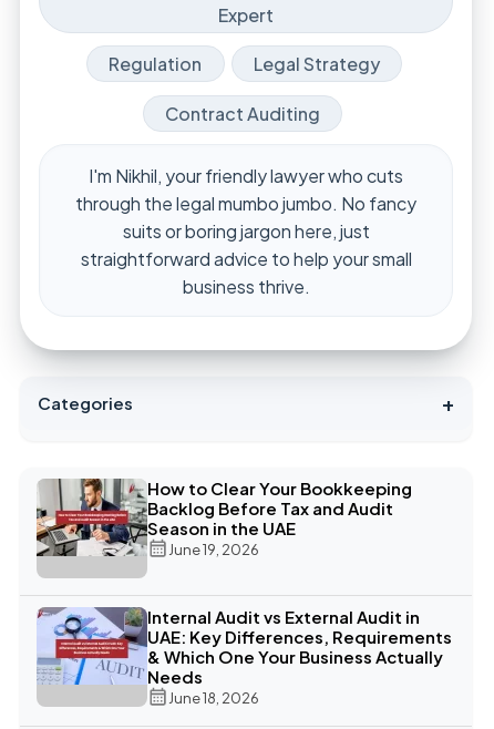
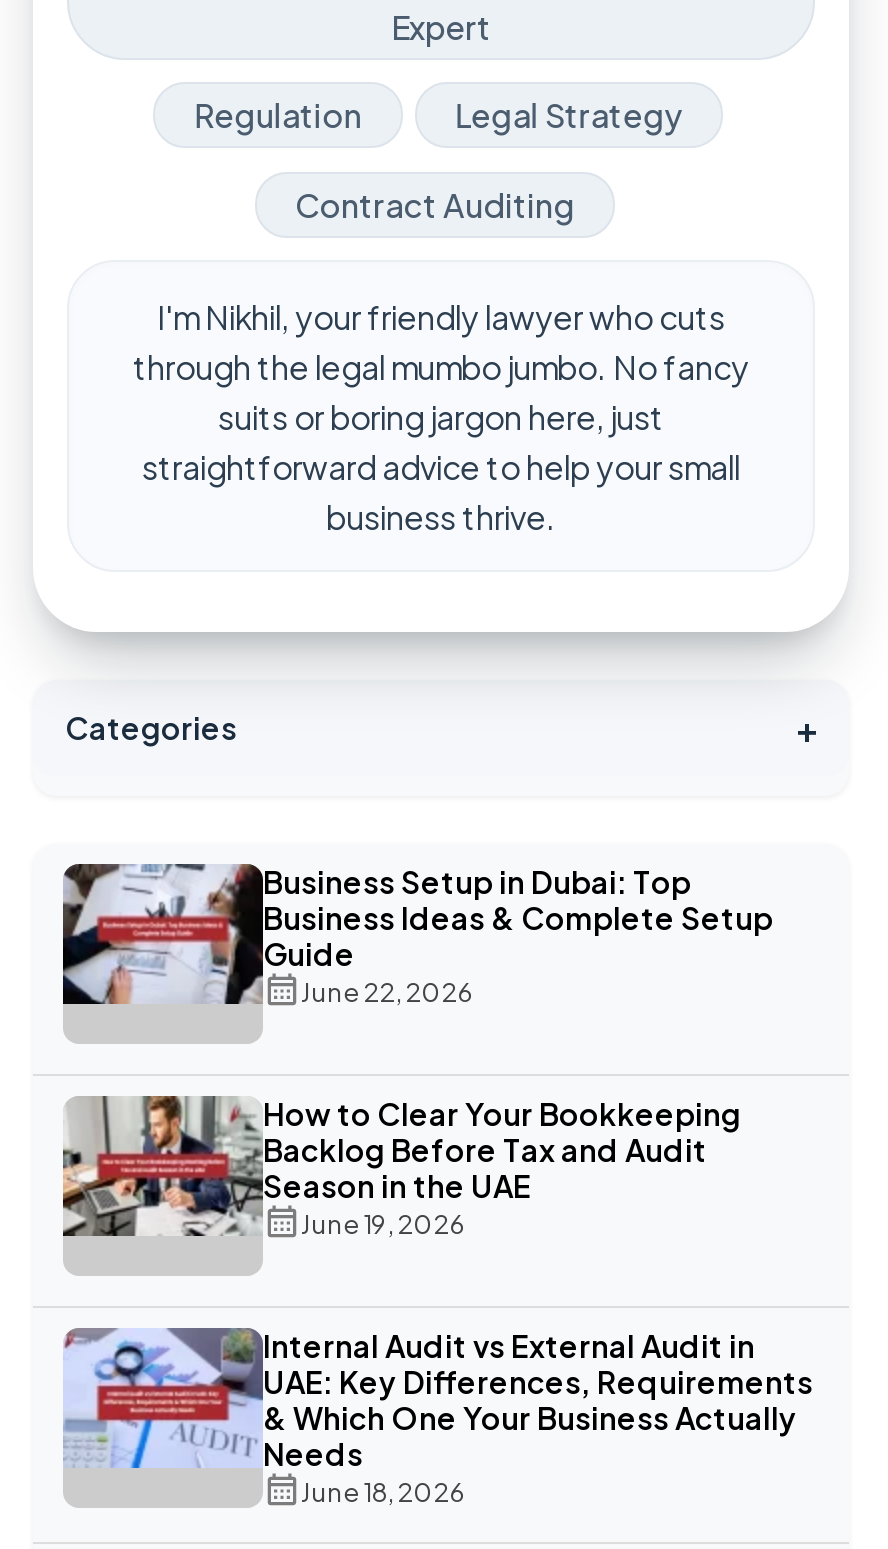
+ [image]
+ Business Setup in Dubai: Top
+ Business Ideas & Complete Setup
+ Guide
+ June 22, 2026
